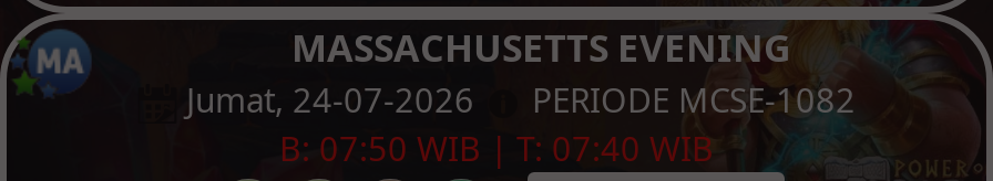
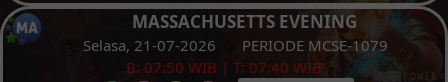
- Jumat, 24-07-2026
- PERIODE MCSE-1082
+ Selasa, 21-07-2026
+ PERIODE MCSE-1079
